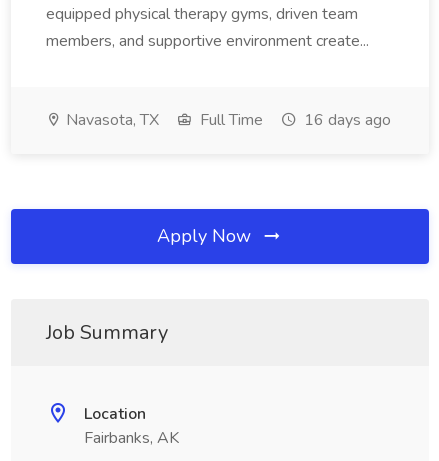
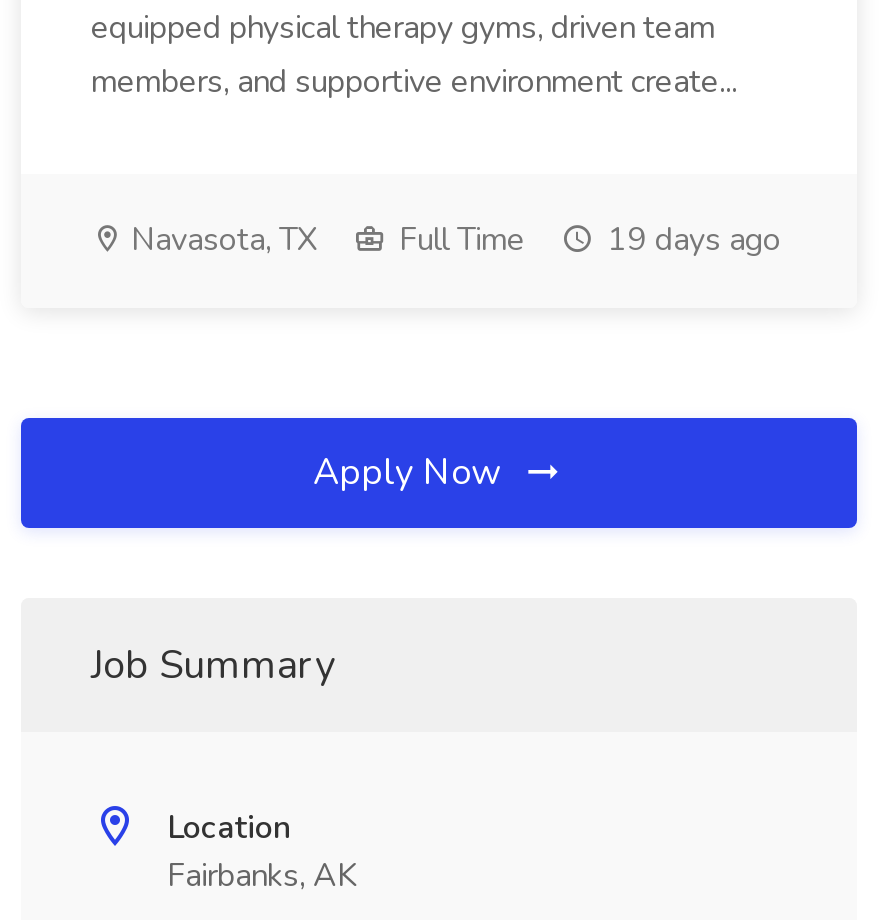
- Navasota, TX Full Time 16 days ago
+ Navasota, TX Full Time 19 days ago
